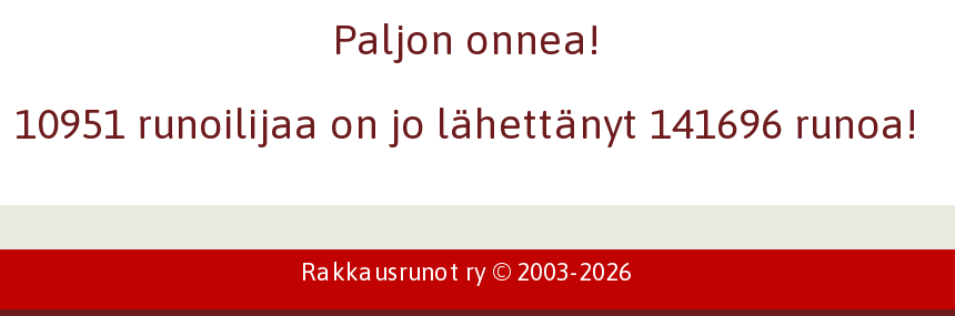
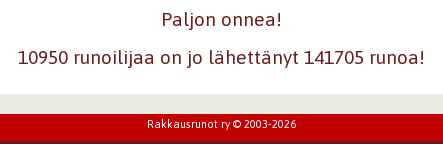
- 10951 runoilijaa on jo lähettänyt 141696 runoa!
+ 10950 runoilijaa on jo lähettänyt 141705 runoa!
